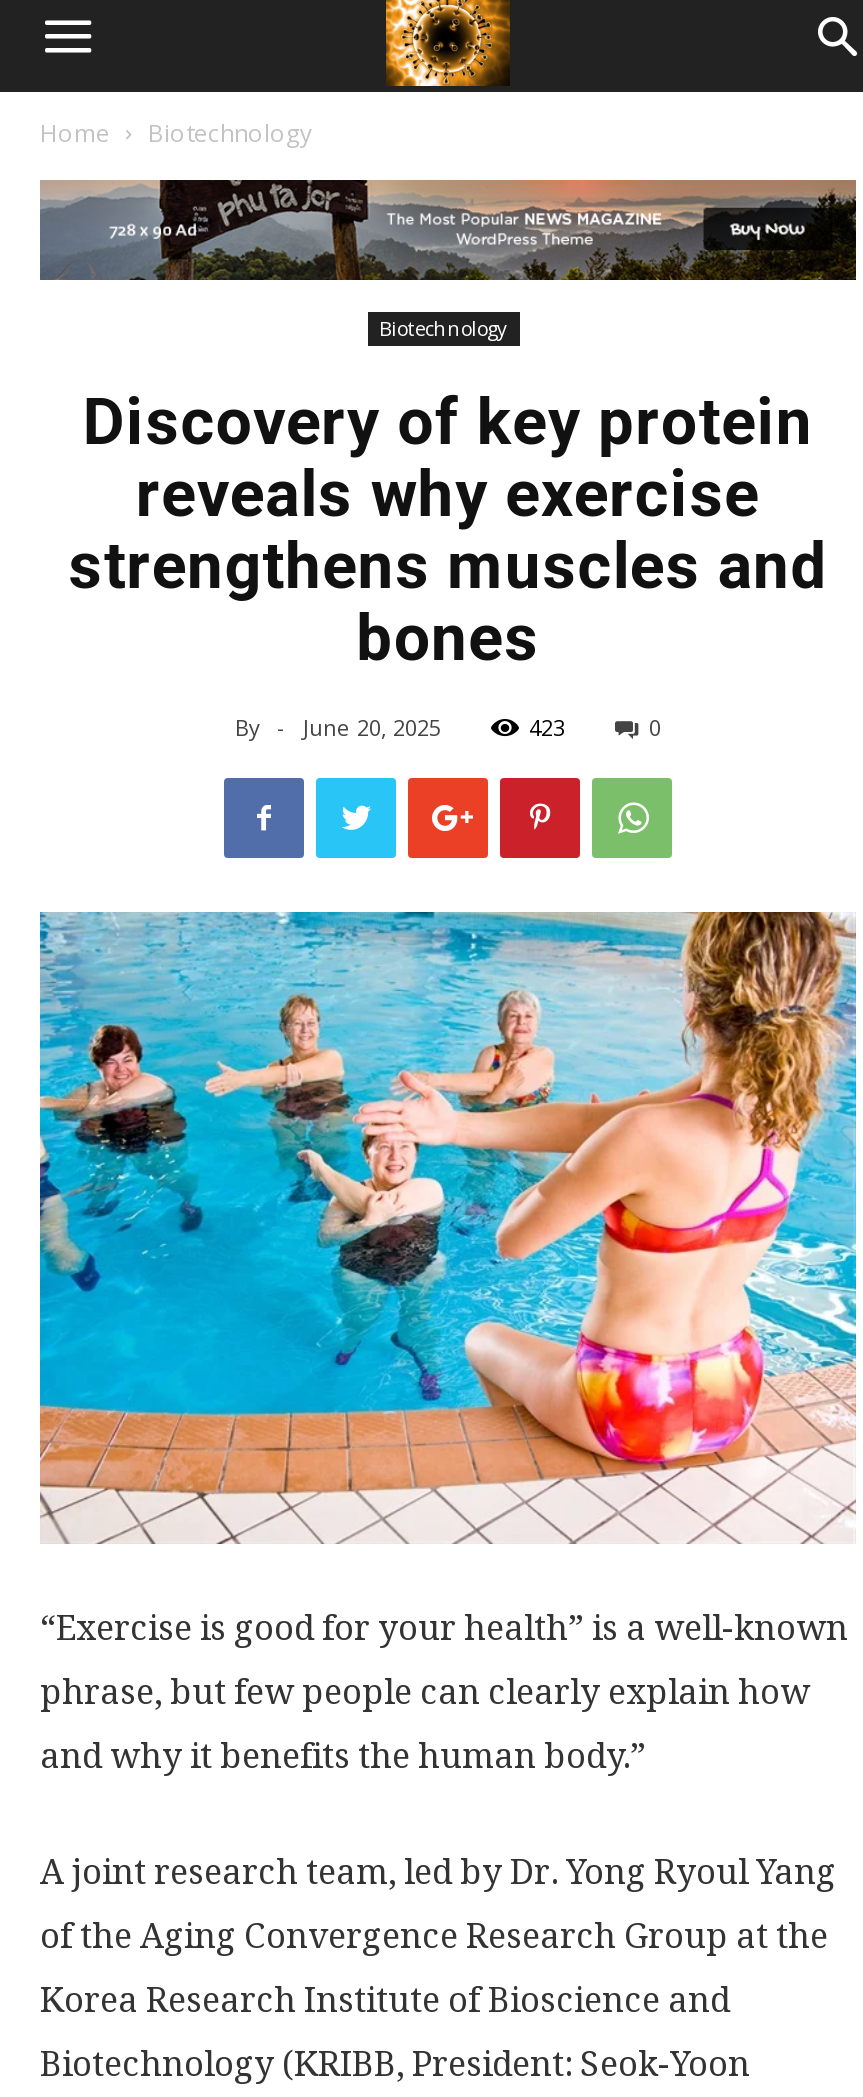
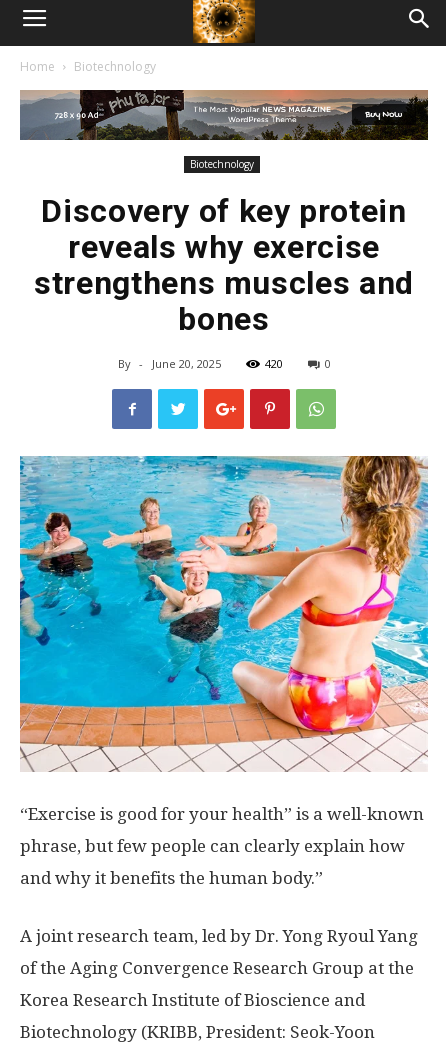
- 423
+ 420
